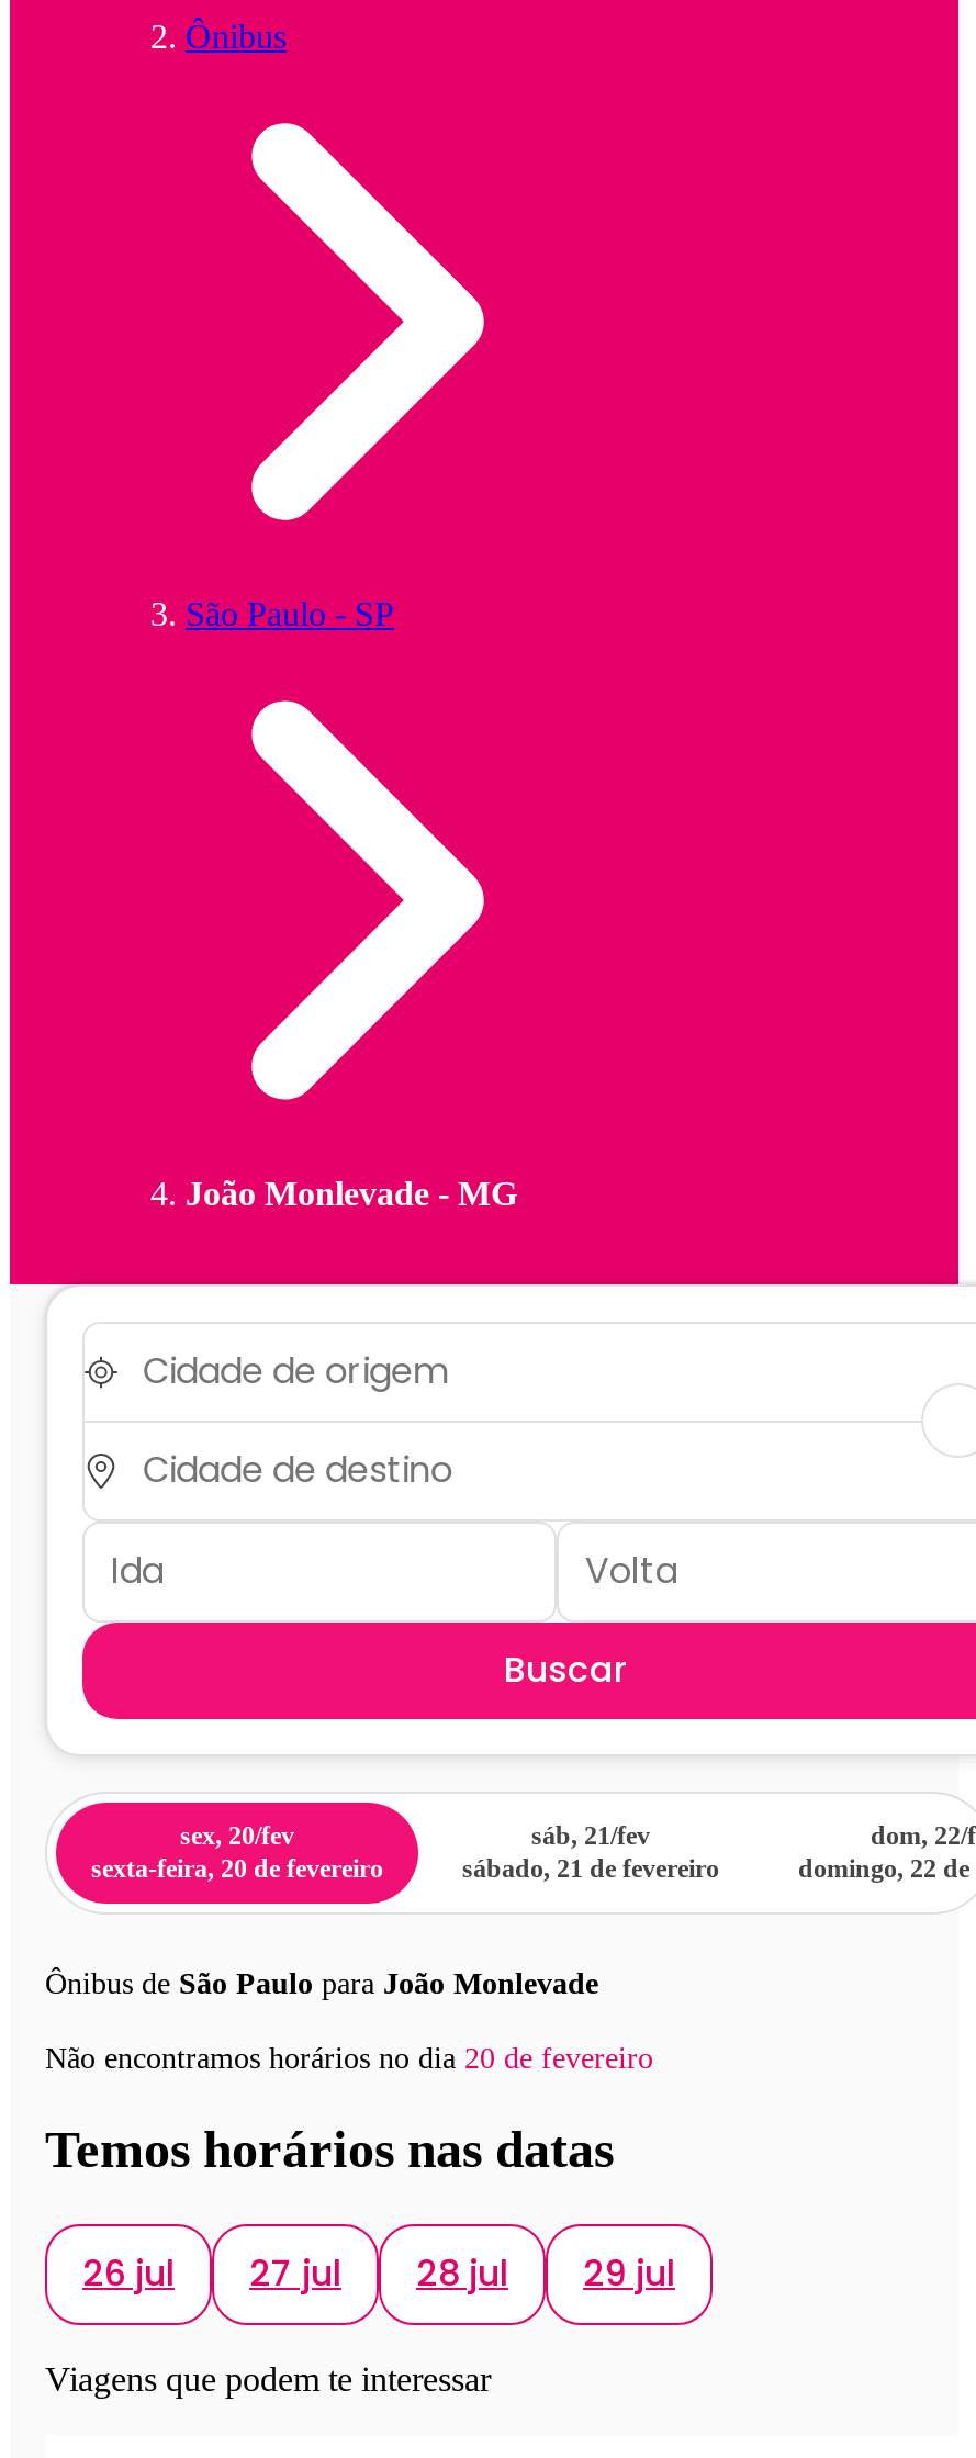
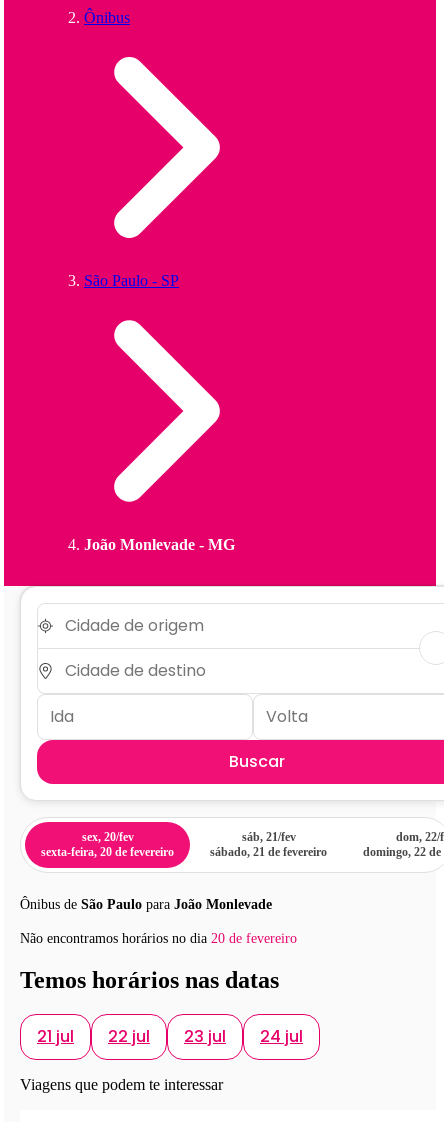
- 26 jul
+ 21 jul

- 27 jul
+ 22 jul

- 28 jul
+ 23 jul

- 29 jul
+ 24 jul
